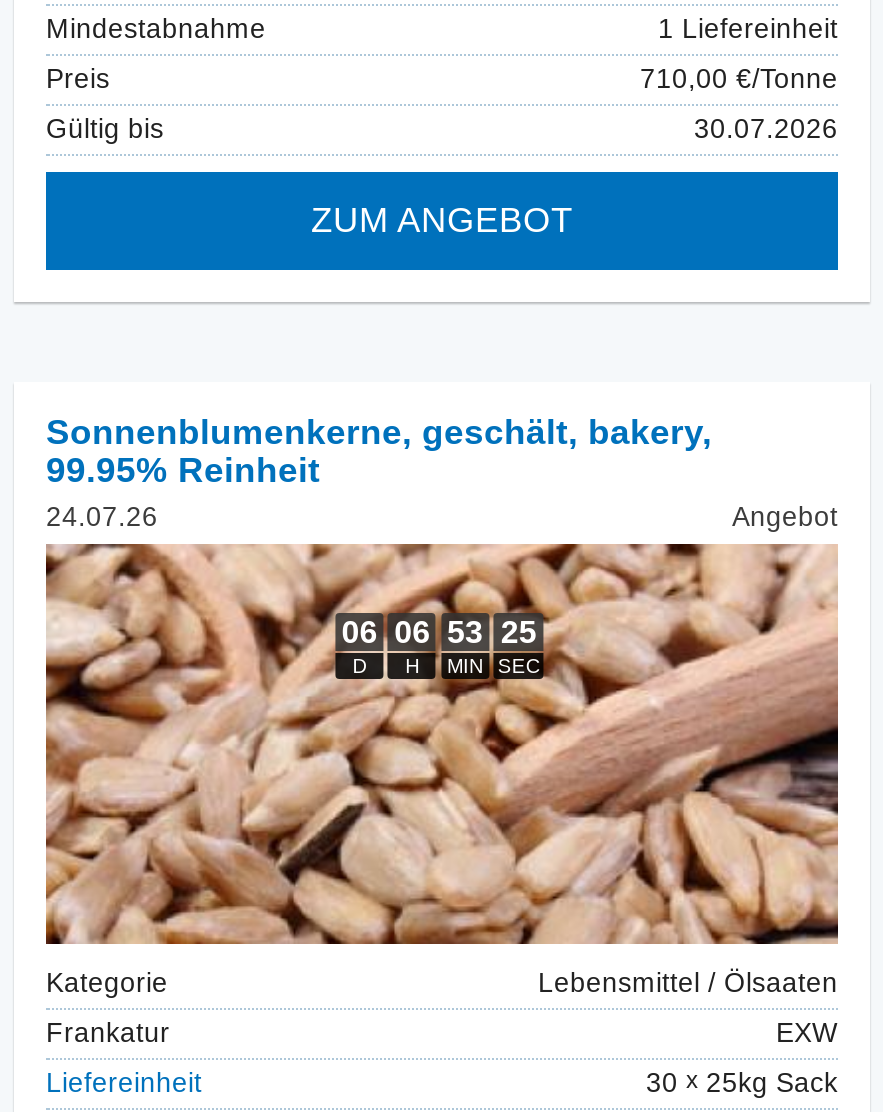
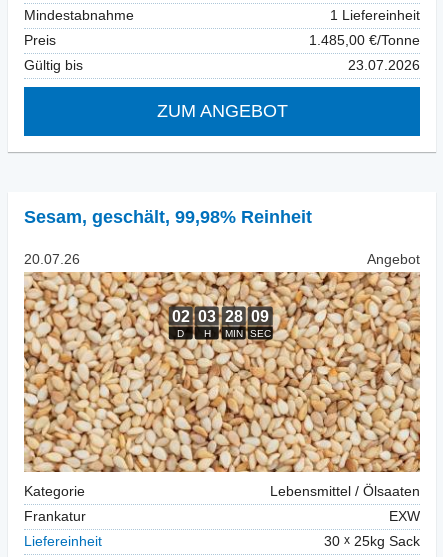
- 710,00 €/Tonne
+ 1.485,00 €/Tonne

- 30.07.2026
+ 23.07.2026

- Sonnenblumenkerne, geschält, bakery,
- 99.95% Reinheit
- 24.07.26
+ Sesam, geschält, 99,98% Reinheit
+ 20.07.26

- [image]
+ [image]
